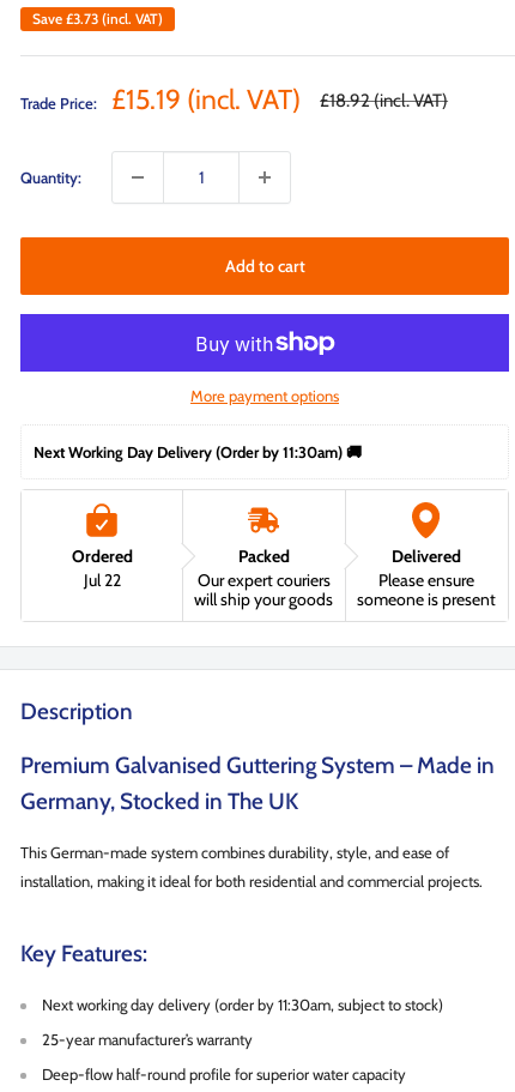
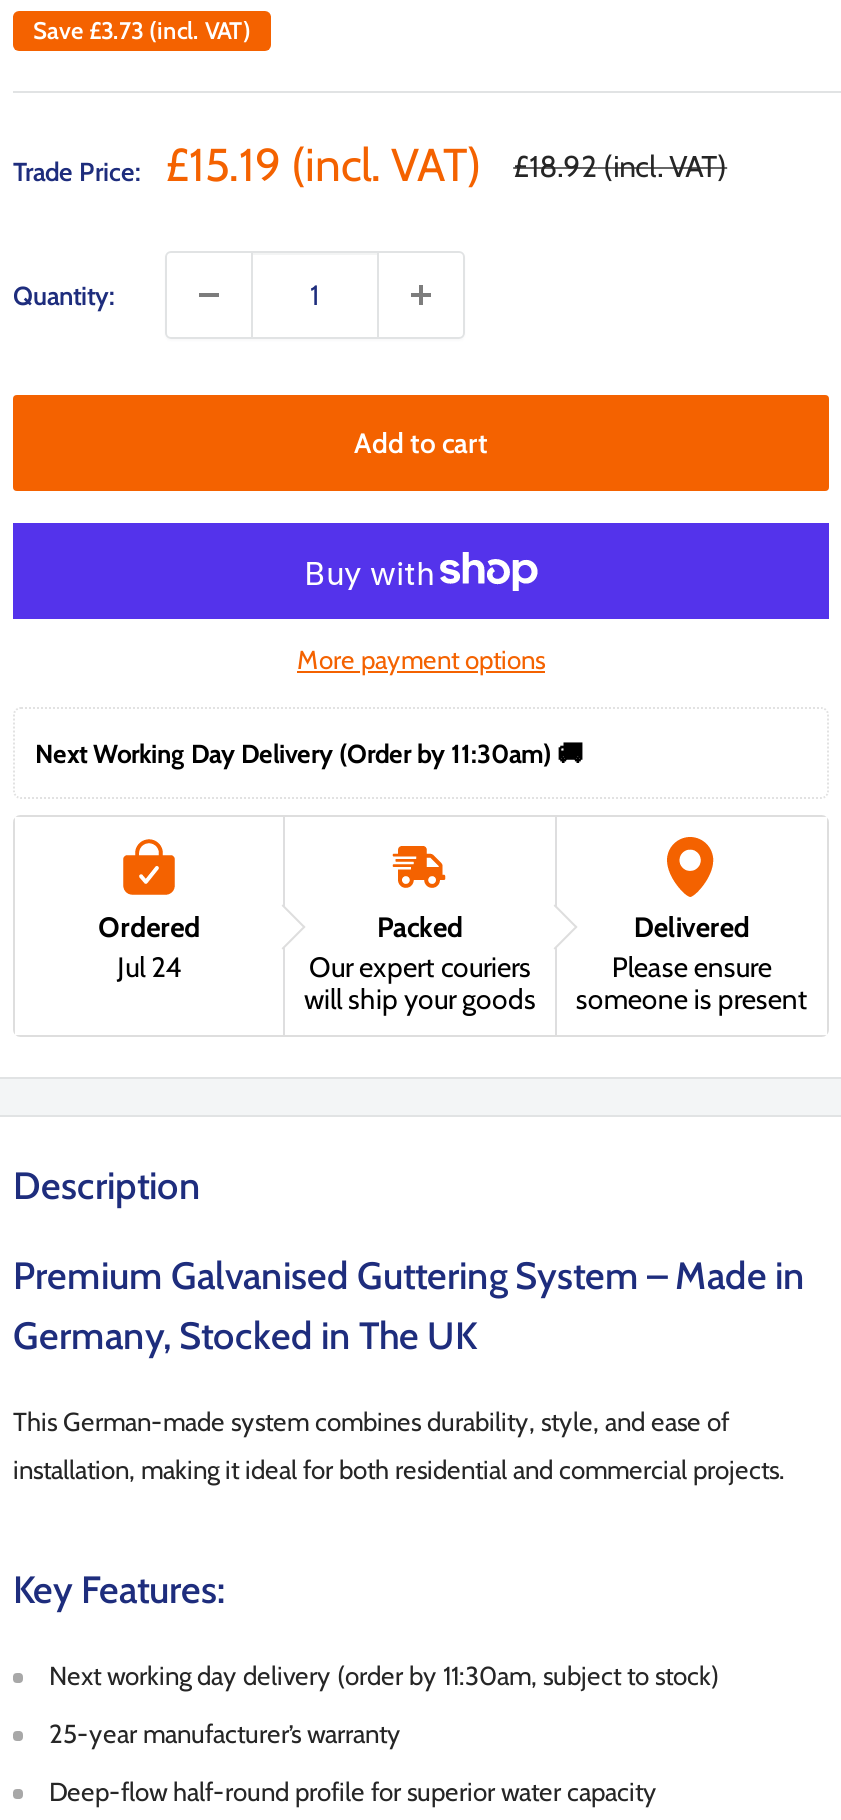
- Jul 22
+ Jul 24
